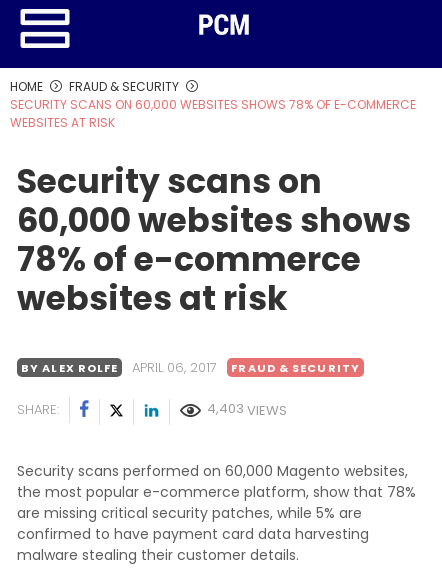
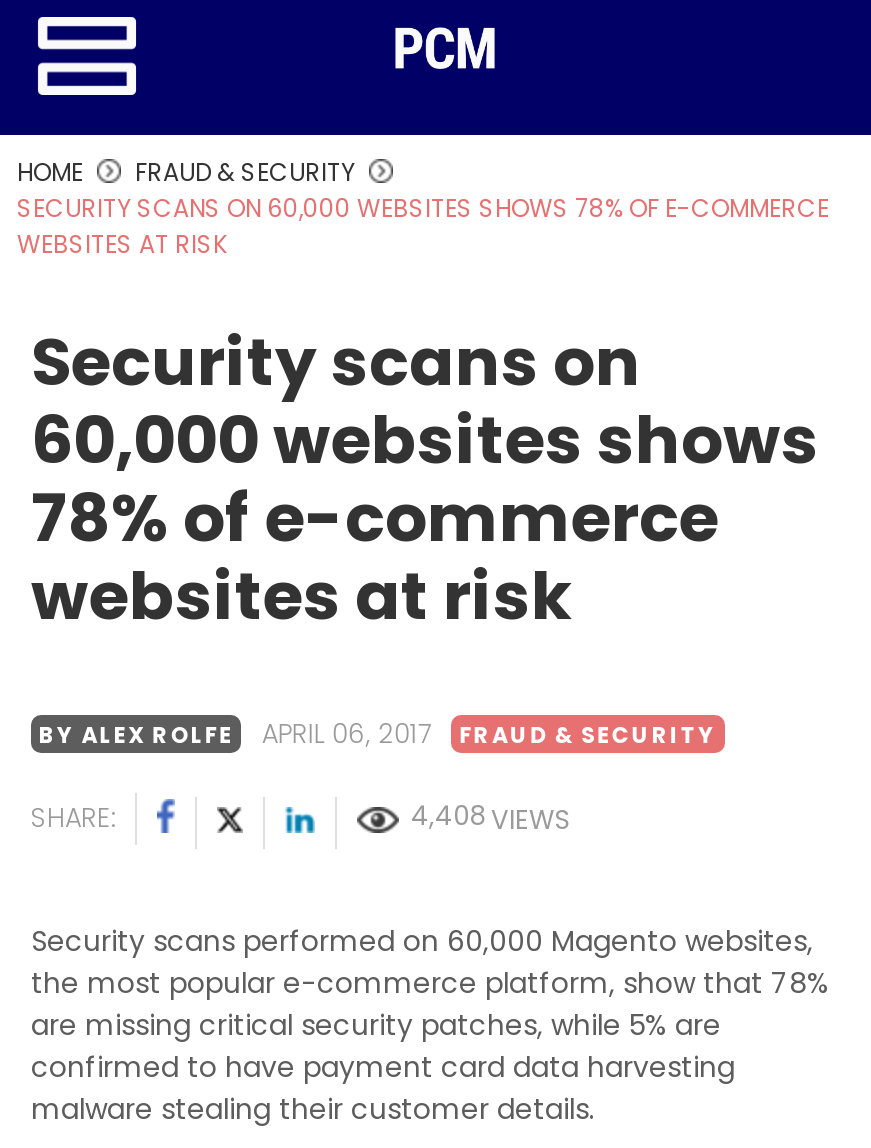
- 4,403 VIEWS
+ 4,408 VIEWS
